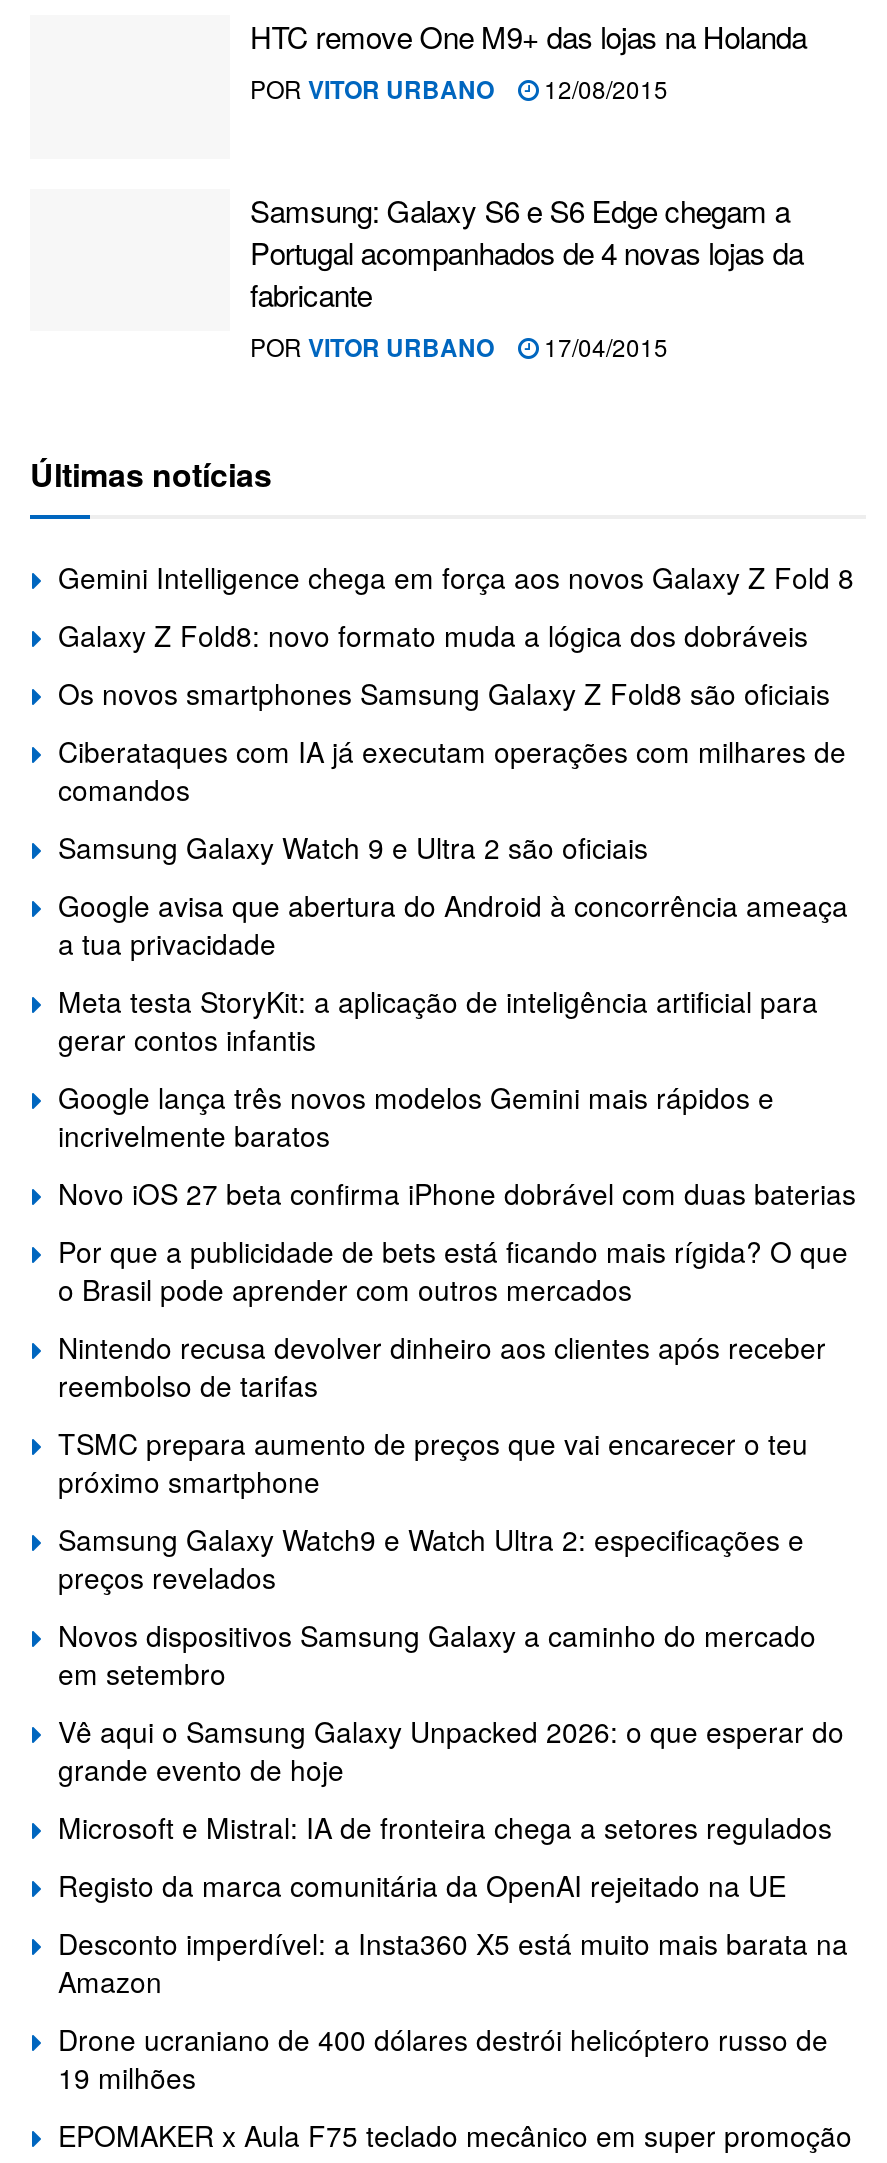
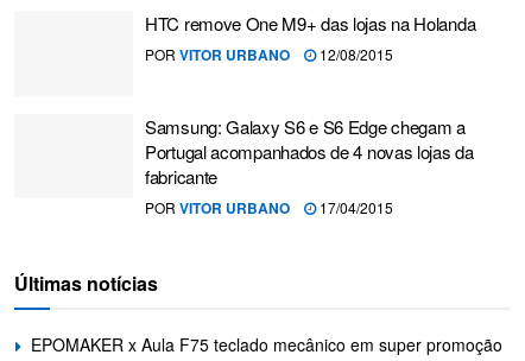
- Gemini Intelligence chega em força aos novos Galaxy Z Fold 8
- Galaxy Z Fold8: novo formato muda a lógica dos dobráveis
- Os novos smartphones Samsung Galaxy Z Fold8 são oficiais
- Ciberataques com IA já executam operações com milhares de
- comandos
- Samsung Galaxy Watch 9 e Ultra 2 são oficiais
- Google avisa que abertura do Android à concorrência ameaça
- a tua privacidade
- Meta testa StoryKit: a aplicação de inteligência artificial para
- gerar contos infantis
- Google lança três novos modelos Gemini mais rápidos e
- incrivelmente baratos
- Novo iOS 27 beta confirma iPhone dobrável com duas baterias
- Por que a publicidade de bets está ficando mais rígida? O que
- o Brasil pode aprender com outros mercados
- Nintendo recusa devolver dinheiro aos clientes após receber
- reembolso de tarifas
- TSMC prepara aumento de preços que vai encarecer o teu
- próximo smartphone
- Samsung Galaxy Watch9 e Watch Ultra 2: especificações e
- preços revelados
- Novos dispositivos Samsung Galaxy a caminho do mercado
- em setembro
- Vê aqui o Samsung Galaxy Unpacked 2026: o que esperar do
- grande evento de hoje
- Microsoft e Mistral: IA de fronteira chega a setores regulados
- Registo da marca comunitária da OpenAI rejeitado na UE
- Desconto imperdível: a Insta360 X5 está muito mais barata na
- Amazon
- Drone ucraniano de 400 dólares destrói helicóptero russo de
- 19 milhões
